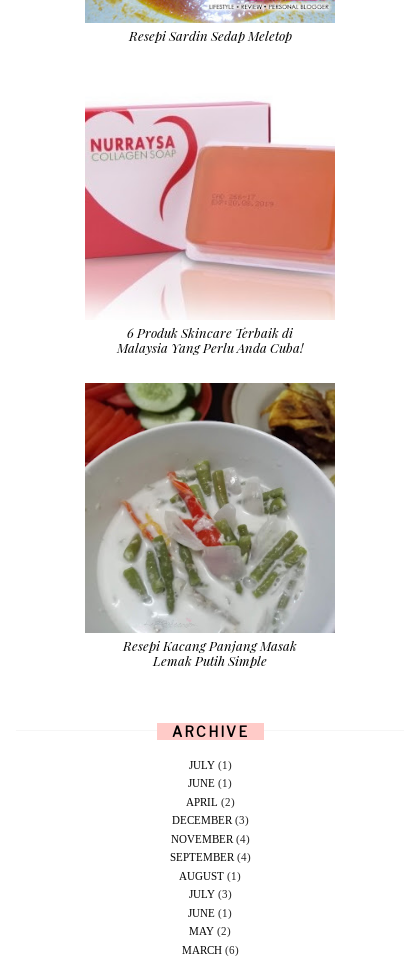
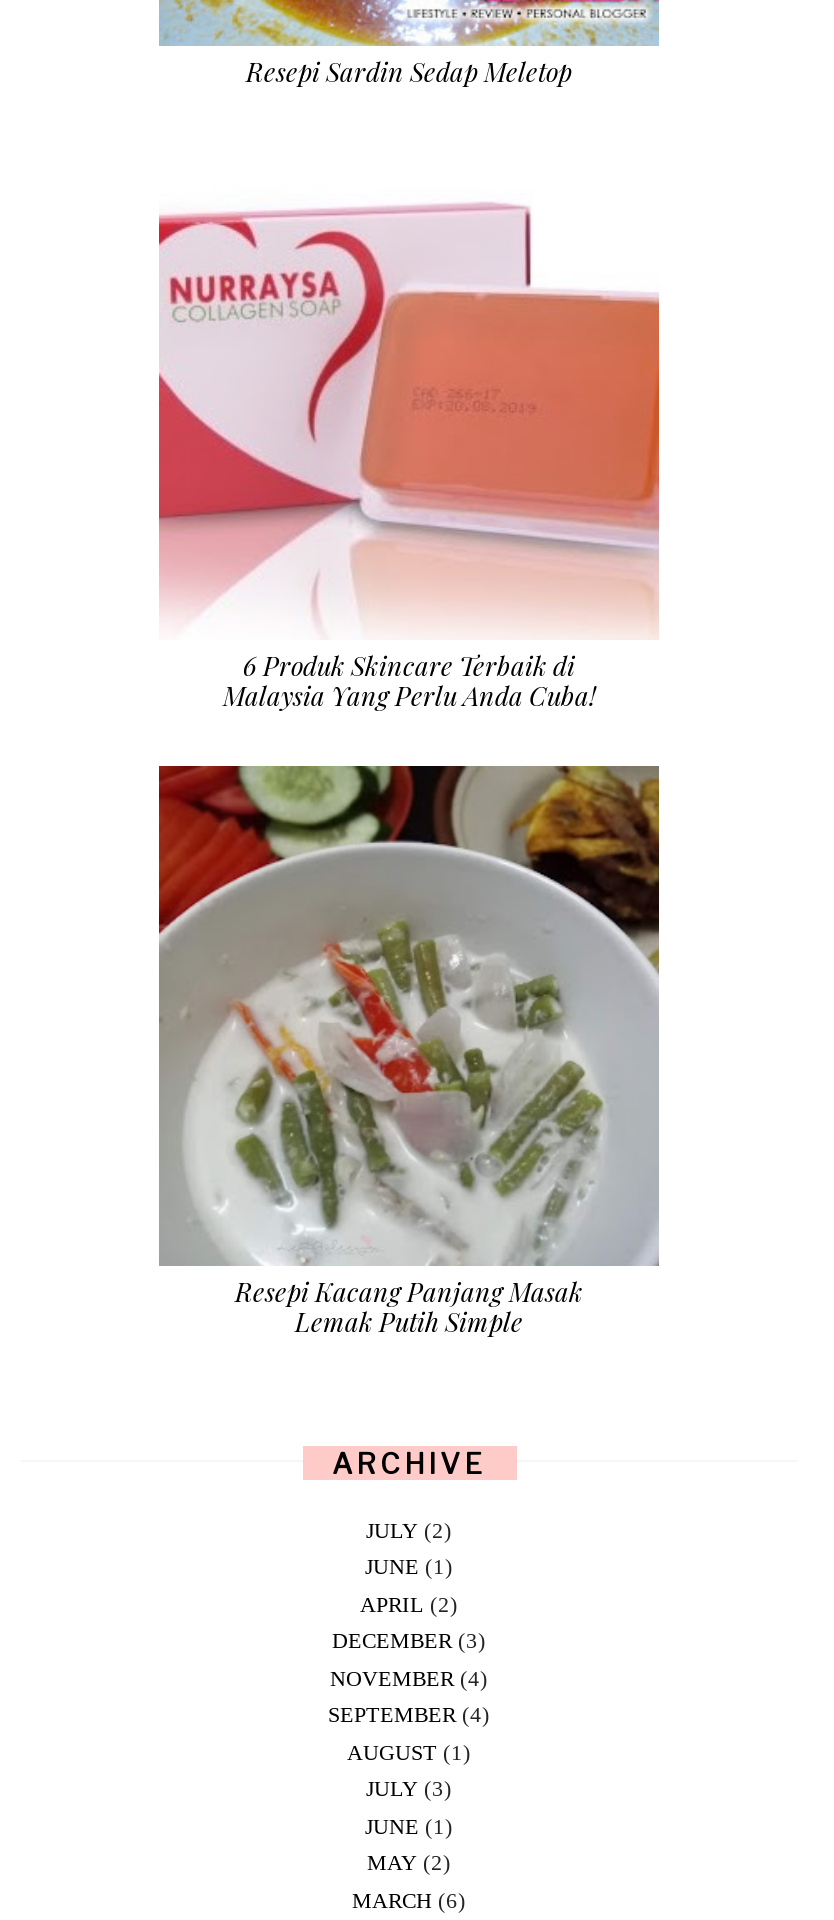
- JULY (1)
+ JULY (2)
